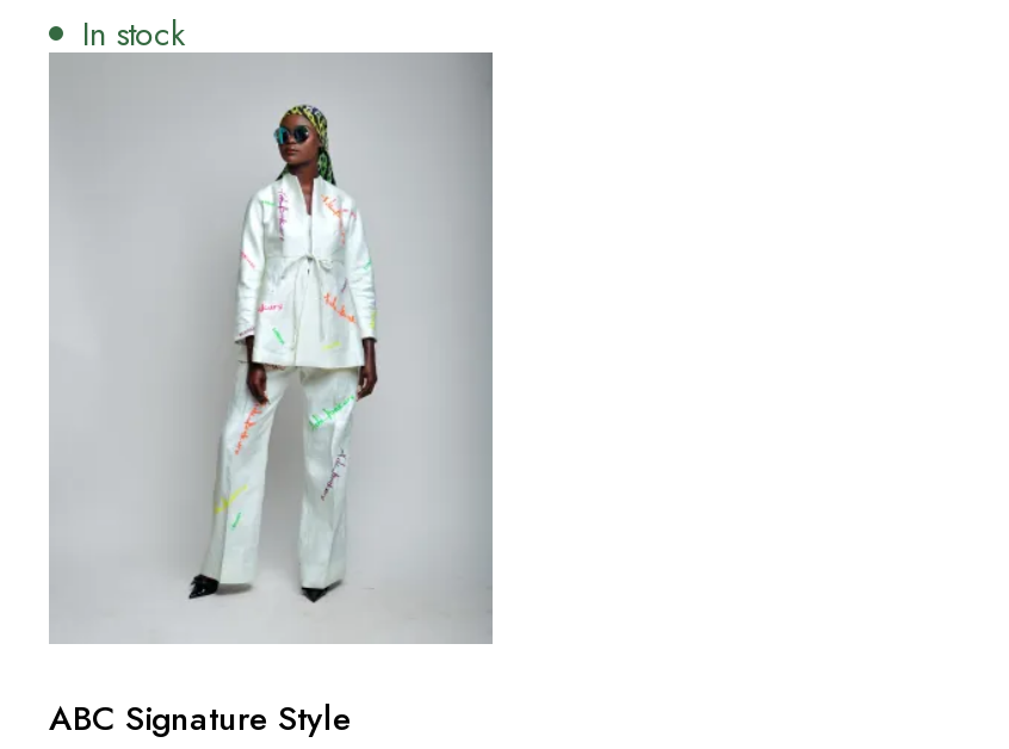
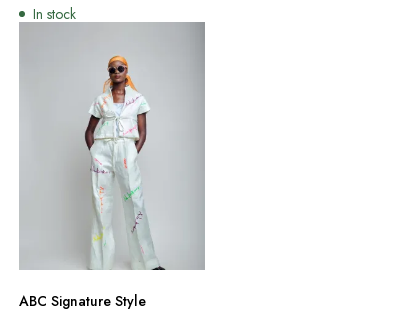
- [image]
+ [image]
